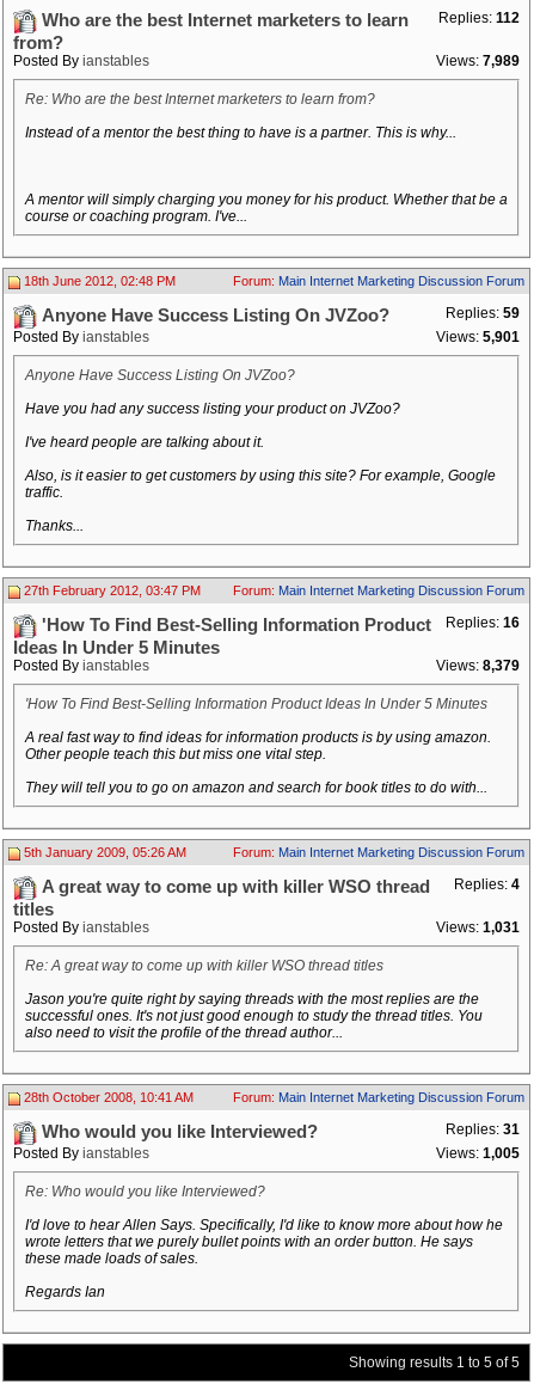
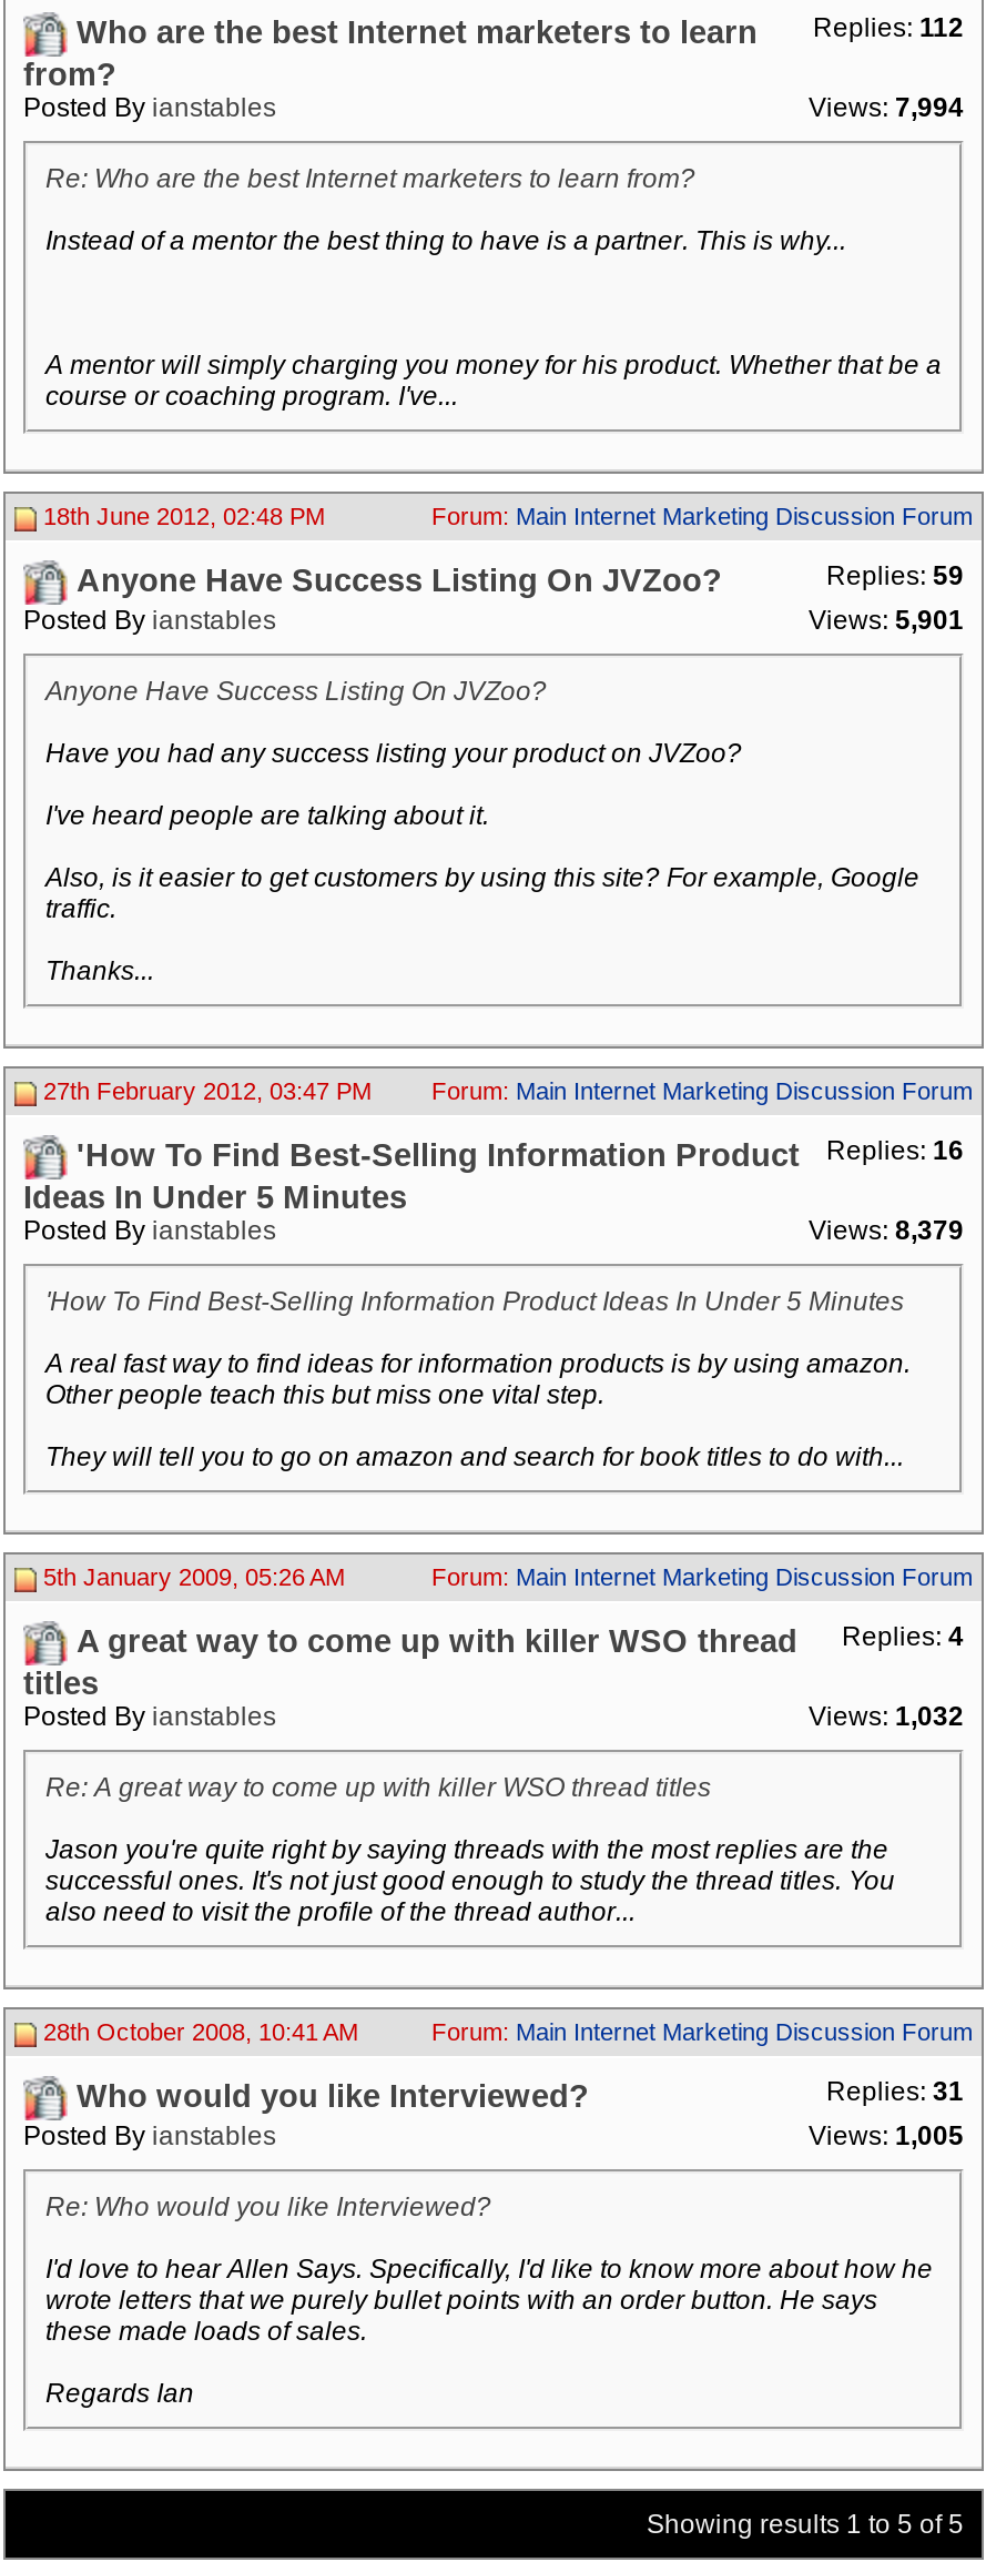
- Views: 7,989
+ Views: 7,994

- Views: 1,031
+ Views: 1,032
